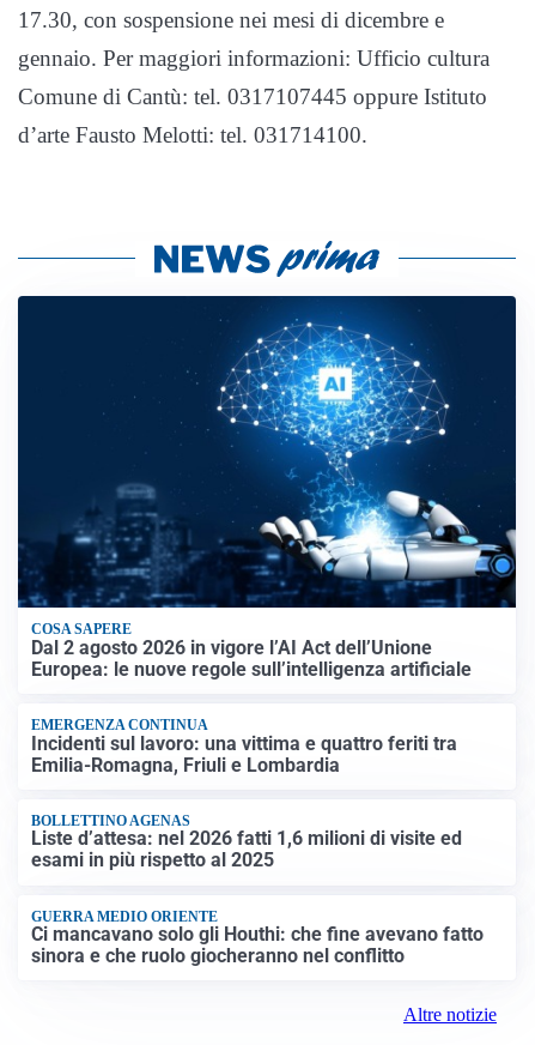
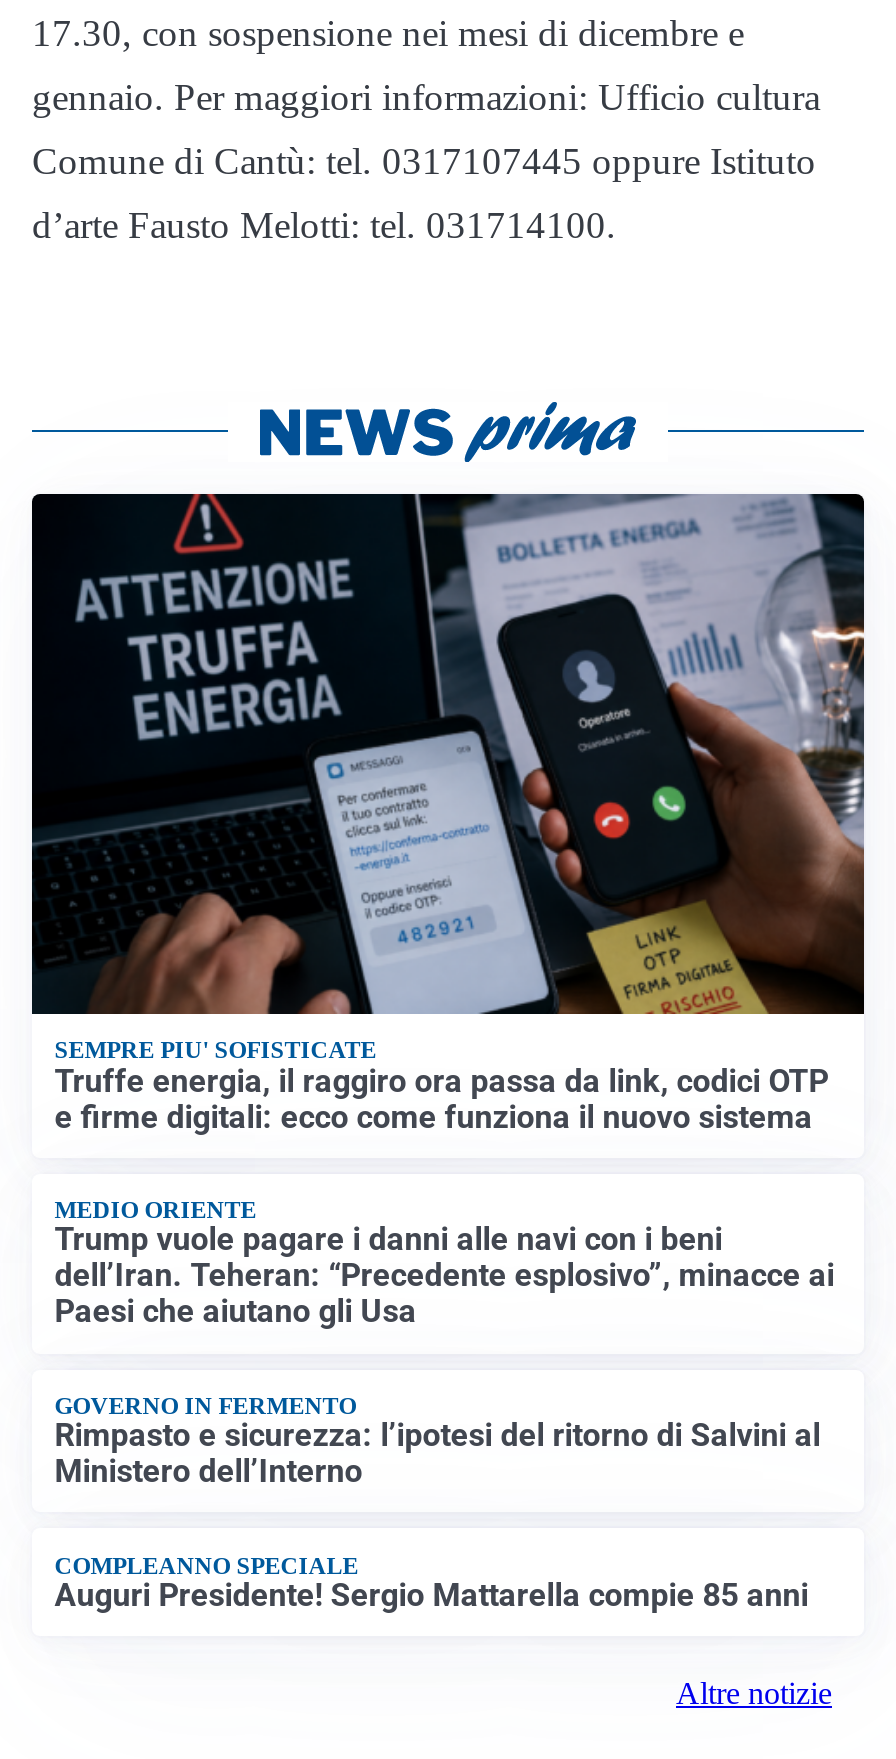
- [image]
- COSA SAPERE
- Dal 2 agosto 2026 in vigore l’AI Act dell’Unione
- Europea: le nuove regole sull’intelligenza artificiale
+ [image]
+ SEMPRE PIU' SOFISTICATE
+ Truffe energia, il raggiro ora passa da link, codici OTP
+ e firme digitali: ecco come funziona il nuovo sistema

- EMERGENZA CONTINUA
- Incidenti sul lavoro: una vittima e quattro feriti tra
- Emilia-Romagna, Friuli e Lombardia
+ MEDIO ORIENTE
+ Trump vuole pagare i danni alle navi con i beni
+ dell’Iran. Teheran: “Precedente esplosivo”, minacce ai
+ Paesi che aiutano gli Usa

- BOLLETTINO AGENAS
- Liste d’attesa: nel 2026 fatti 1,6 milioni di visite ed
- esami in più rispetto al 2025
+ GOVERNO IN FERMENTO
+ Rimpasto e sicurezza: l’ipotesi del ritorno di Salvini al
+ Ministero dell’Interno

- GUERRA MEDIO ORIENTE
- Ci mancavano solo gli Houthi: che fine avevano fatto
- sinora e che ruolo giocheranno nel conflitto
+ COMPLEANNO SPECIALE
+ Auguri Presidente! Sergio Mattarella compie 85 anni
